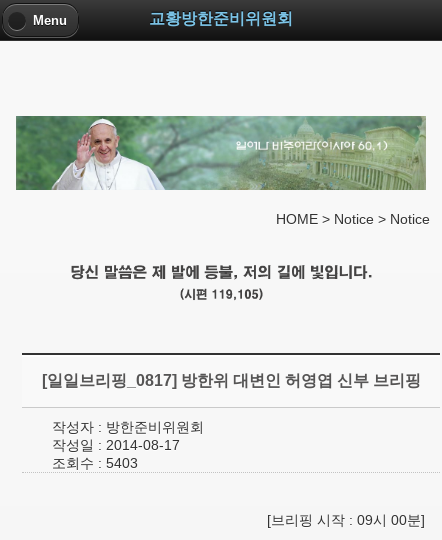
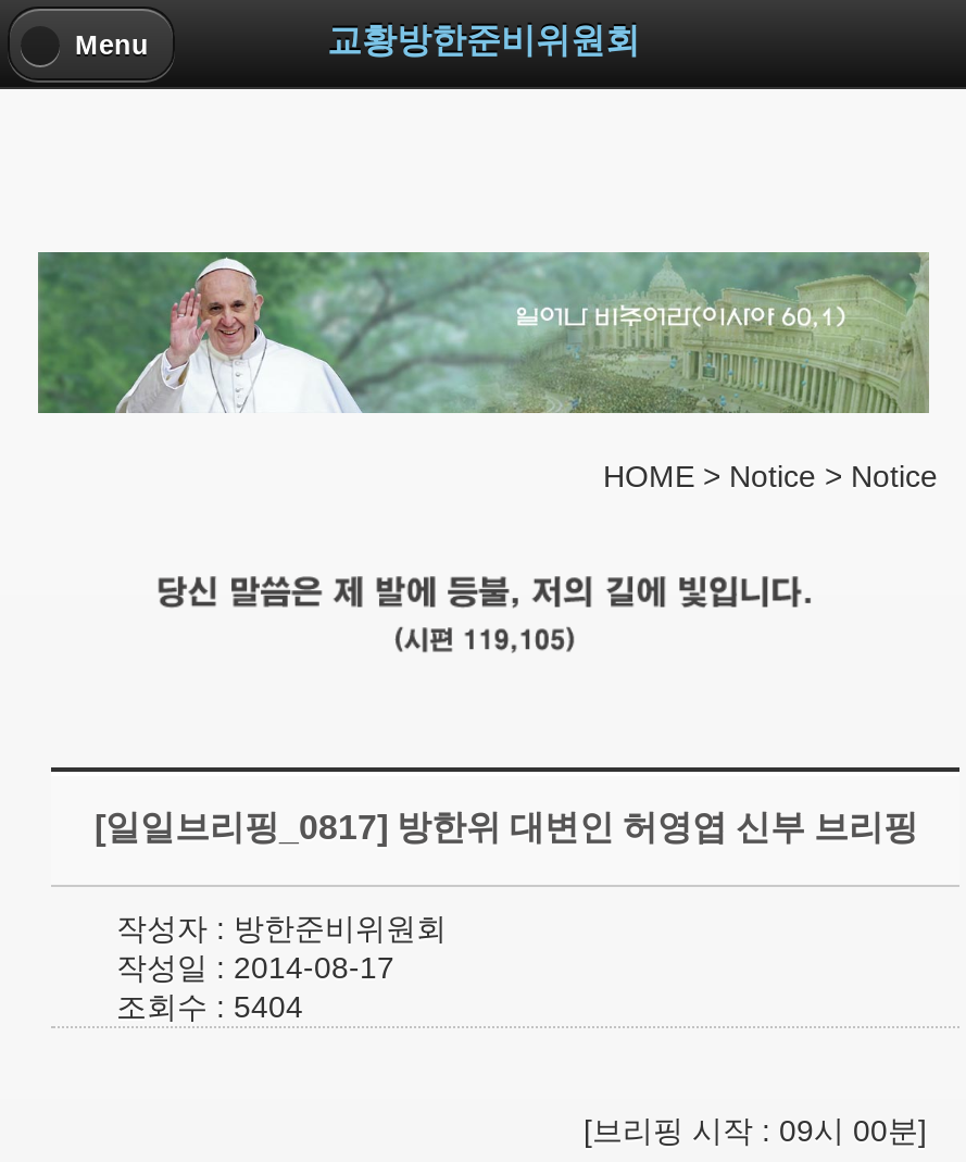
- 조회수 : 5403
+ 조회수 : 5404
